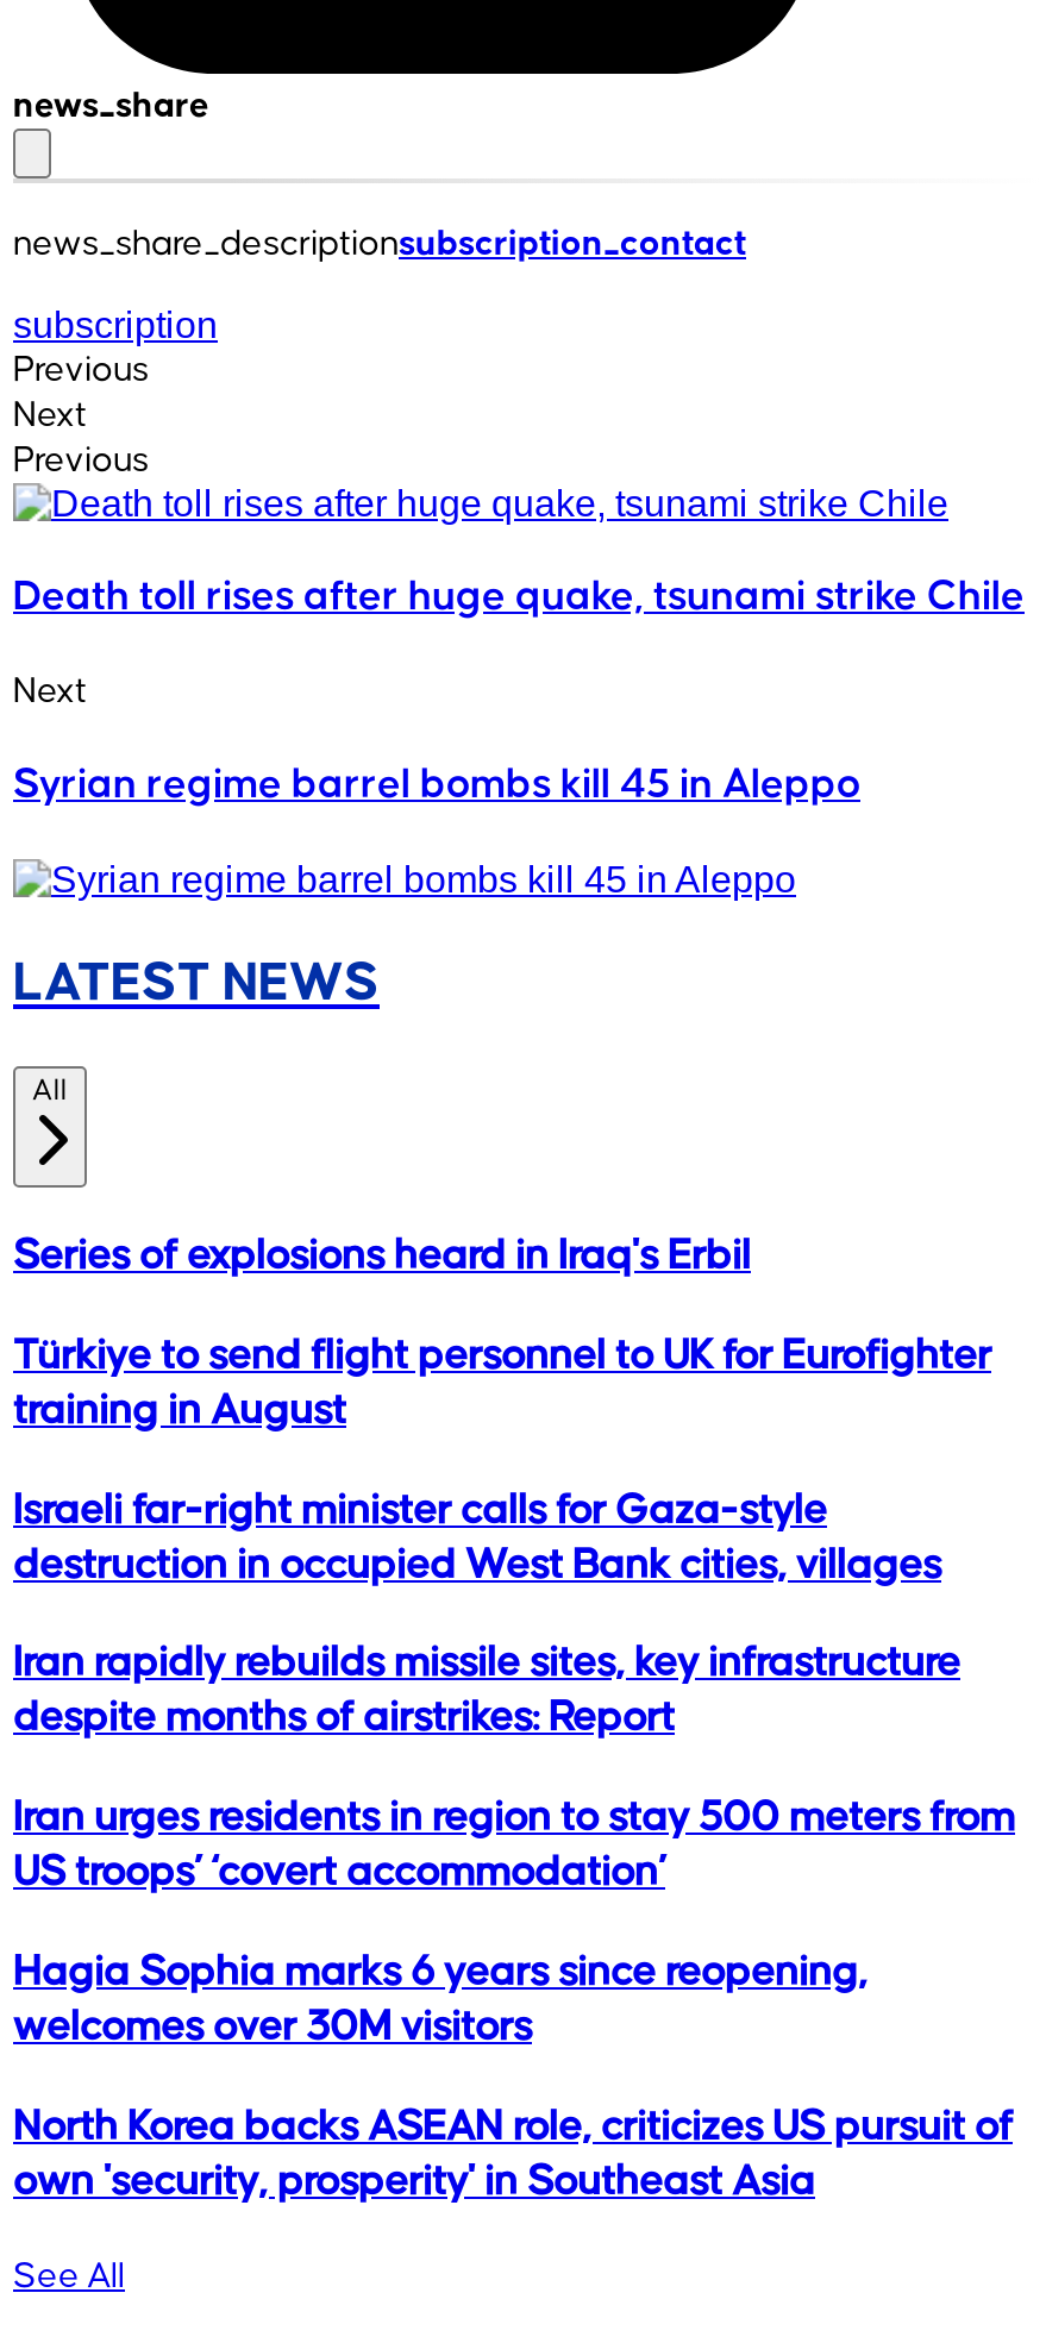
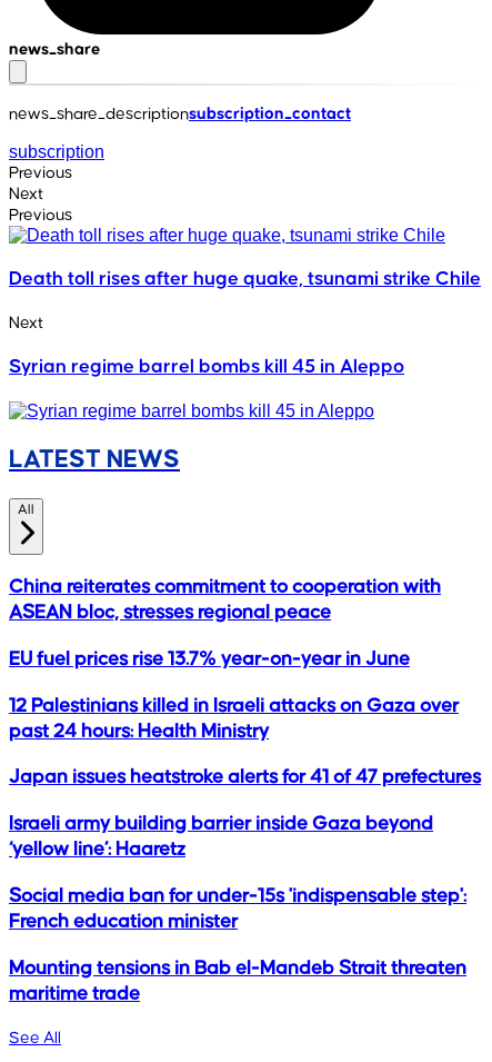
- Series of explosions heard in Iraq's Erbil
+ China reiterates commitment to cooperation with
+ ASEAN bloc, stresses regional peace

- Türkiye to send flight personnel to UK for Eurofighter
- training in August
+ EU fuel prices rise 13.7% year-on-year in June

- Israeli far-right minister calls for Gaza-style
- destruction in occupied West Bank cities, villages
+ 12 Palestinians killed in Israeli attacks on Gaza over
+ past 24 hours: Health Ministry

- Iran rapidly rebuilds missile sites, key infrastructure
- despite months of airstrikes: Report
+ Japan issues heatstroke alerts for 41 of 47 prefectures

- Iran urges residents in region to stay 500 meters from
- US troops’ ‘covert accommodation’
+ Israeli army building barrier inside Gaza beyond
+ ‘yellow line’: Haaretz

- Hagia Sophia marks 6 years since reopening,
- welcomes over 30M visitors
+ Social media ban for under-15s 'indispensable step':
+ French education minister

- North Korea backs ASEAN role, criticizes US pursuit of
- own 'security, prosperity' in Southeast Asia
+ Mounting tensions in Bab el-Mandeb Strait threaten
+ maritime trade
